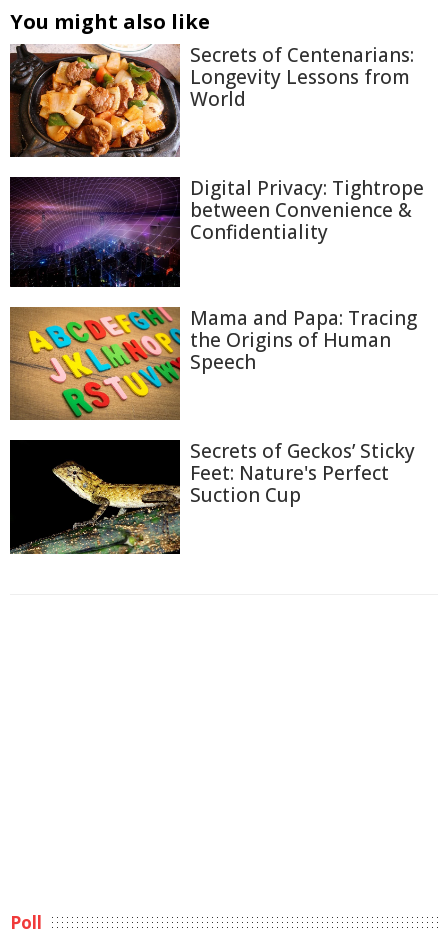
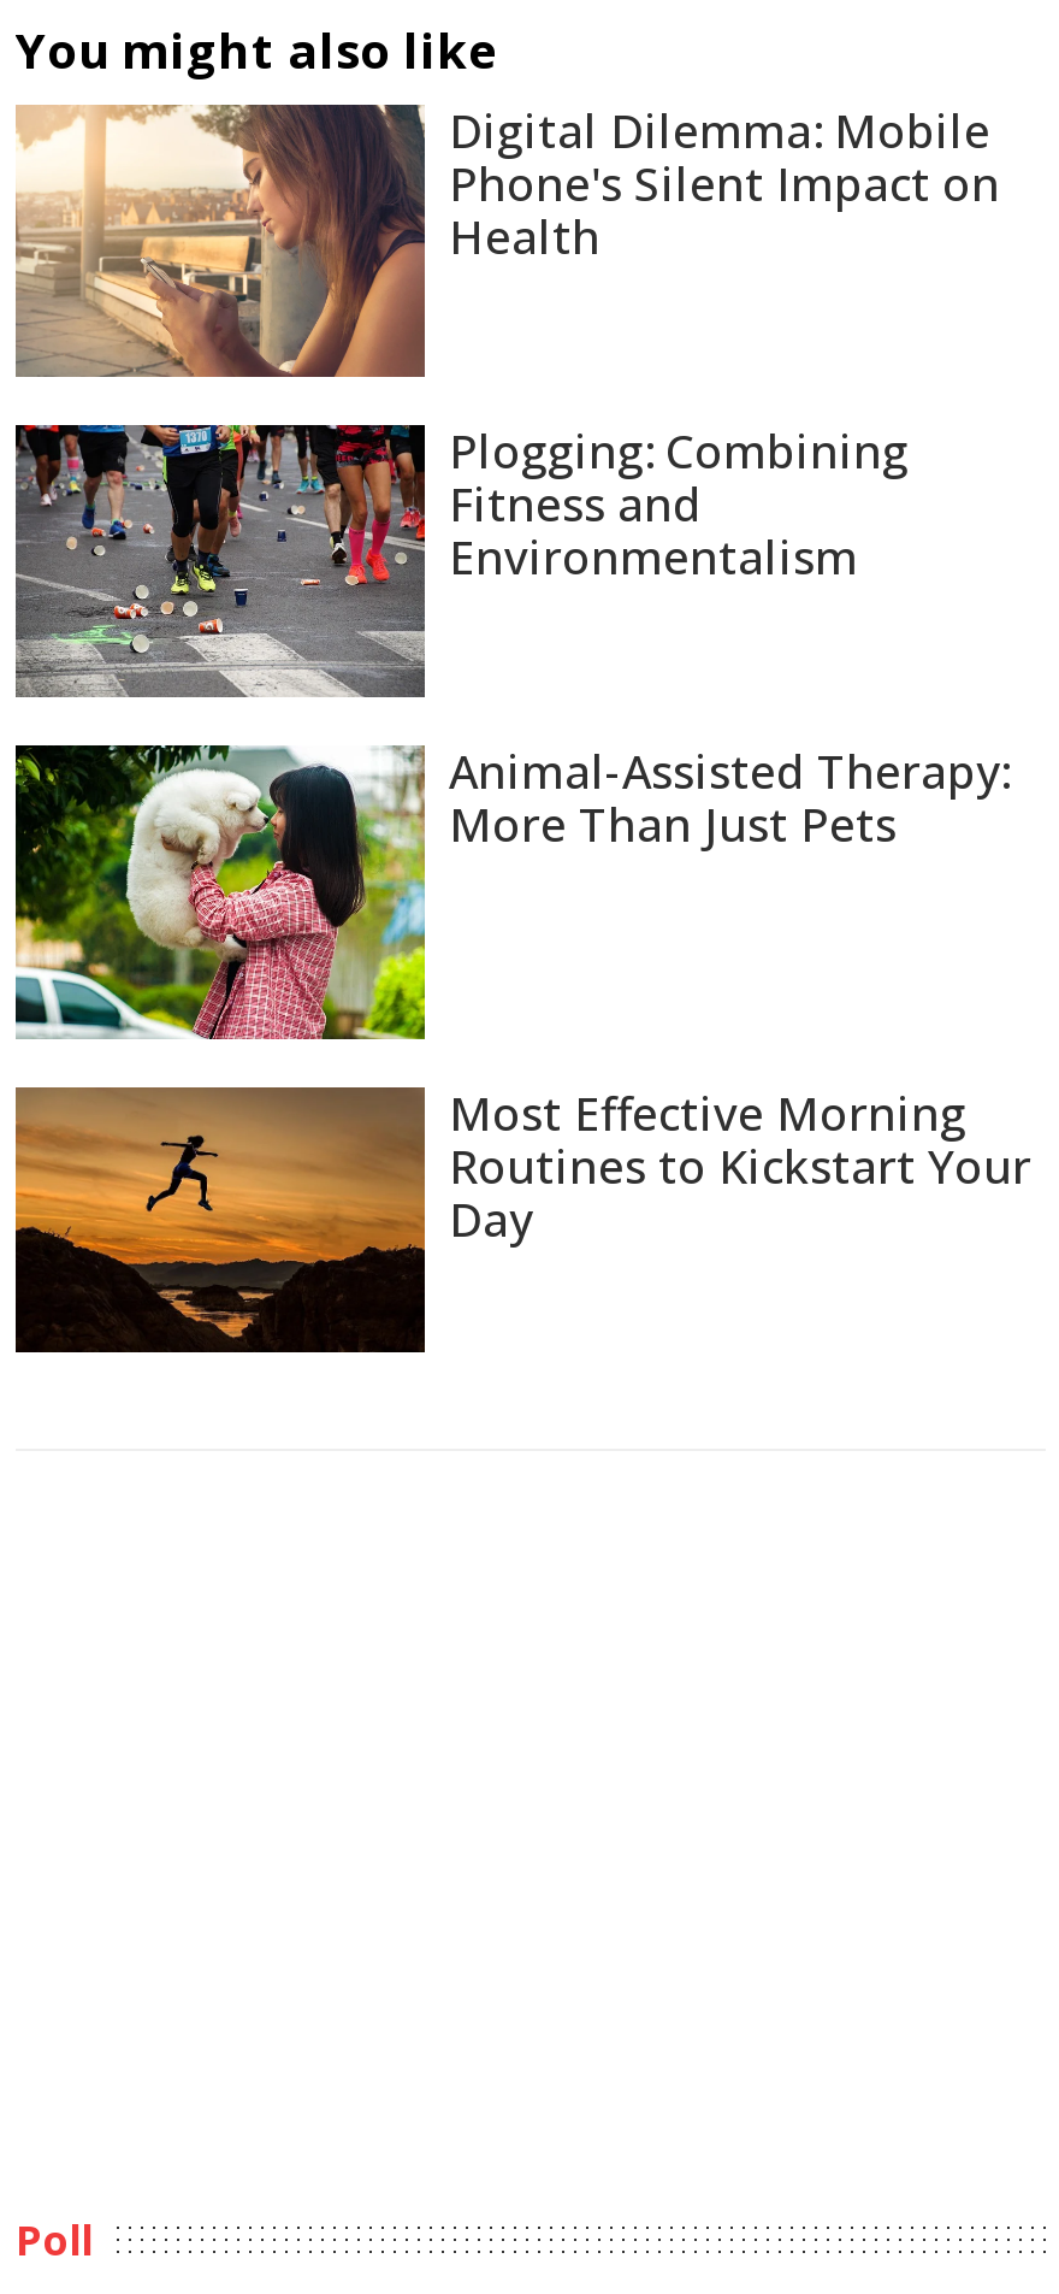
- [image]
- Secrets of Centenarians:
- Longevity Lessons from
- World
+ [image]
+ Digital Dilemma: Mobile
+ Phone's Silent Impact on
+ Health

- [image]
- Digital Privacy: Tightrope
- between Convenience &
- Confidentiality
+ [image]
+ Plogging: Combining
+ Fitness and
+ Environmentalism

- [image]
- Mama and Papa: Tracing
- the Origins of Human
- Speech
+ [image]
+ Animal-Assisted Therapy:
+ More Than Just Pets

- [image]
- Secrets of Geckos’ Sticky
- Feet: Nature's Perfect
- Suction Cup
+ [image]
+ Most Effective Morning
+ Routines to Kickstart Your
+ Day
